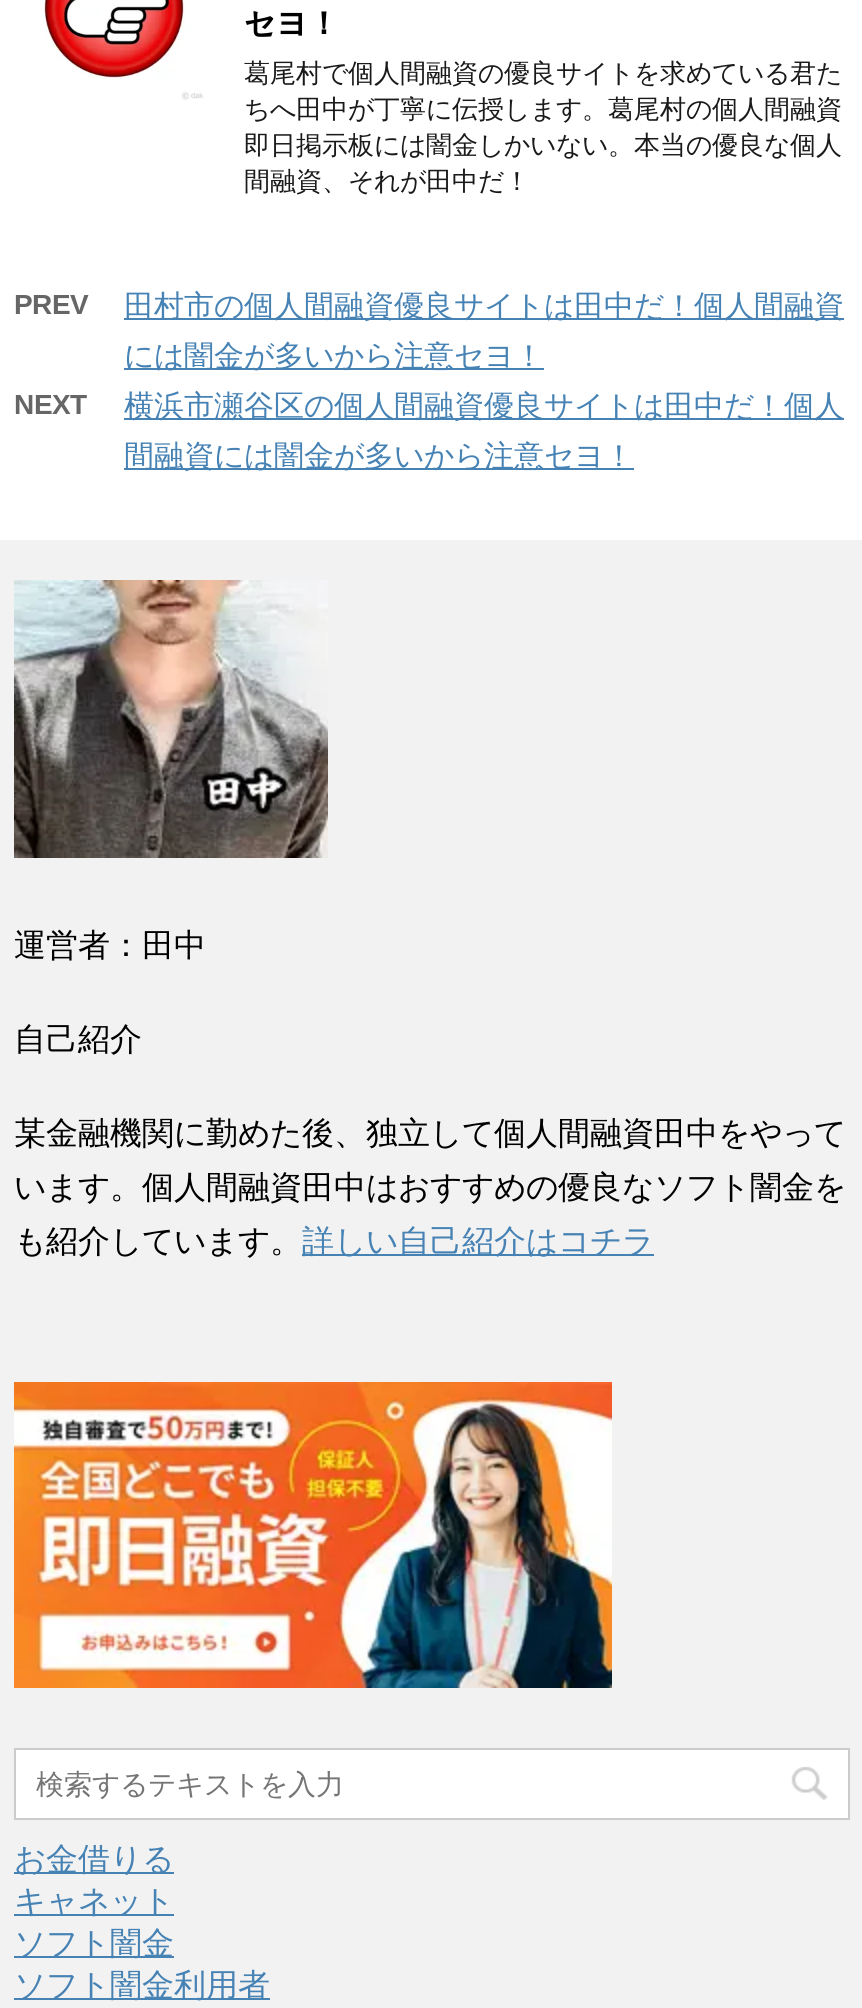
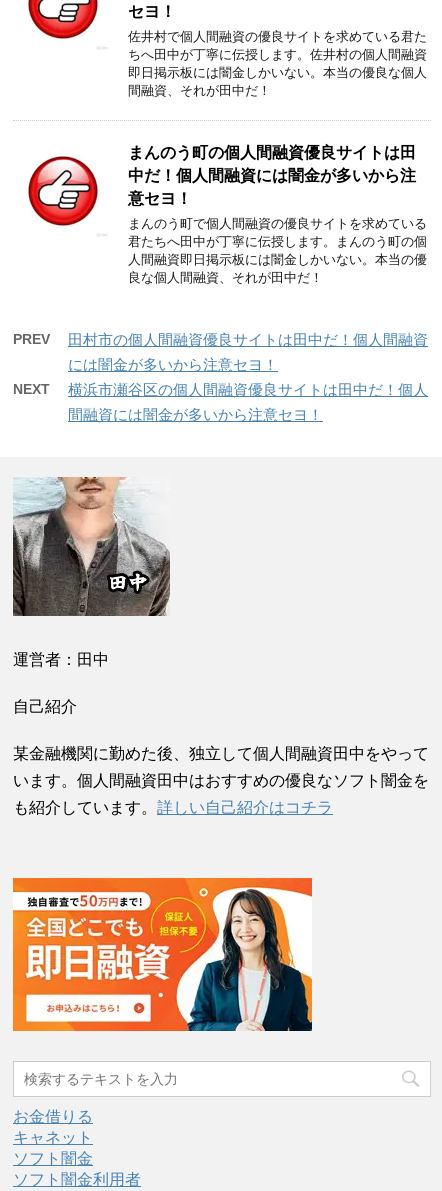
- 葛尾村で個人間融資の優良サイトを求めている君た
+ 佐井村で個人間融資の優良サイトを求めている君た

- ちへ田中が丁寧に伝授します。葛尾村の個人間融資
+ ちへ田中が丁寧に伝授します。佐井村の個人間融資

+ [image]
+ まんのう町の個人間融資優良サイトは田
+ 中だ！個人間融資には闇金が多いから注
+ 意セヨ！
+ まんのう町で個人間融資の優良サイトを求めている
+ 君たちへ田中が丁寧に伝授します。まんのう町の個
+ 人間融資即日掲示板には闇金しかいない。本当の優
+ 良な個人間融資、それが田中だ！
